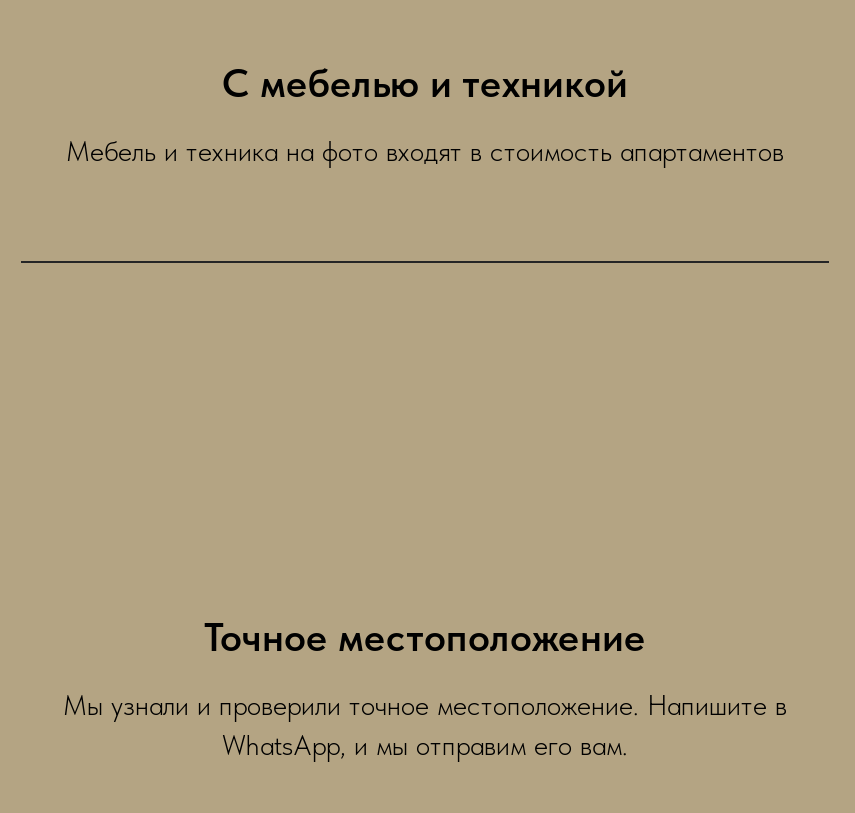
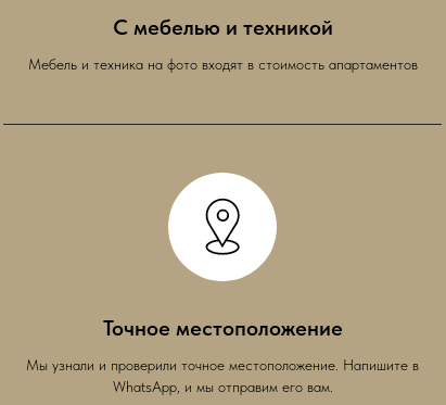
+ [image]
